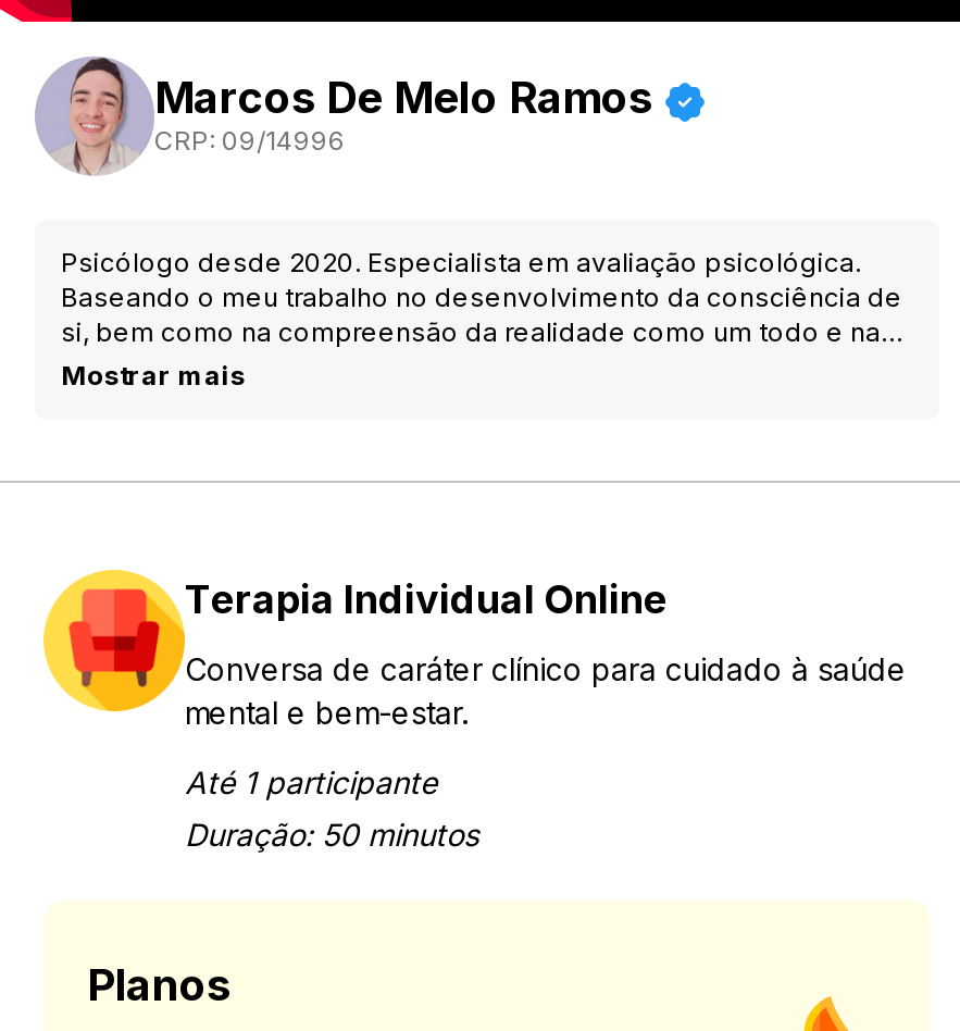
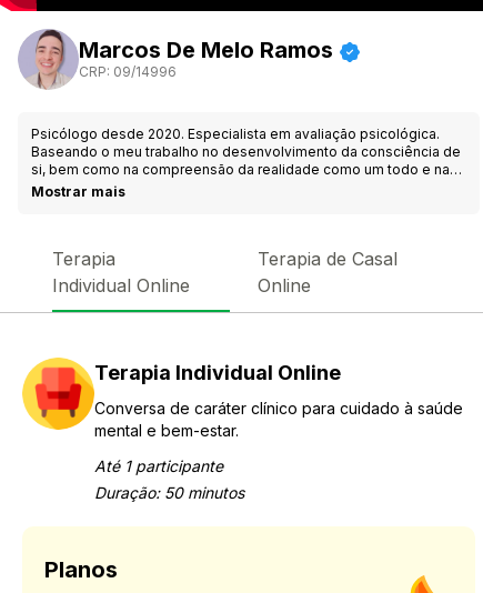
+ Terapia
+ Individual Online

+ Terapia de Casal
+ Online
